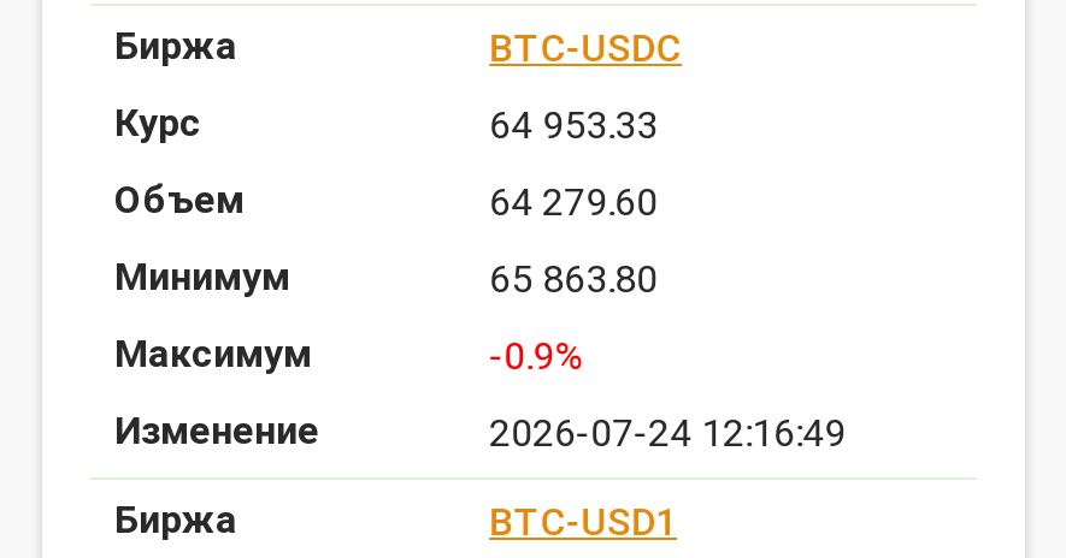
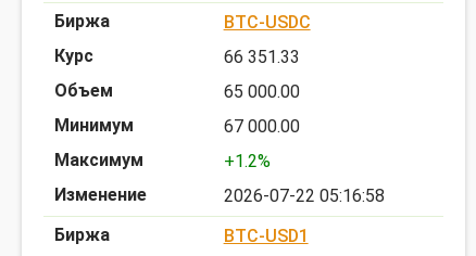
- 64 953.33
+ 66 351.33

- 64 279.60
+ 65 000.00

- 65 863.80
+ 67 000.00

- -0.9%
+ +1.2%

- 2026-07-24 12:16:49
+ 2026-07-22 05:16:58
